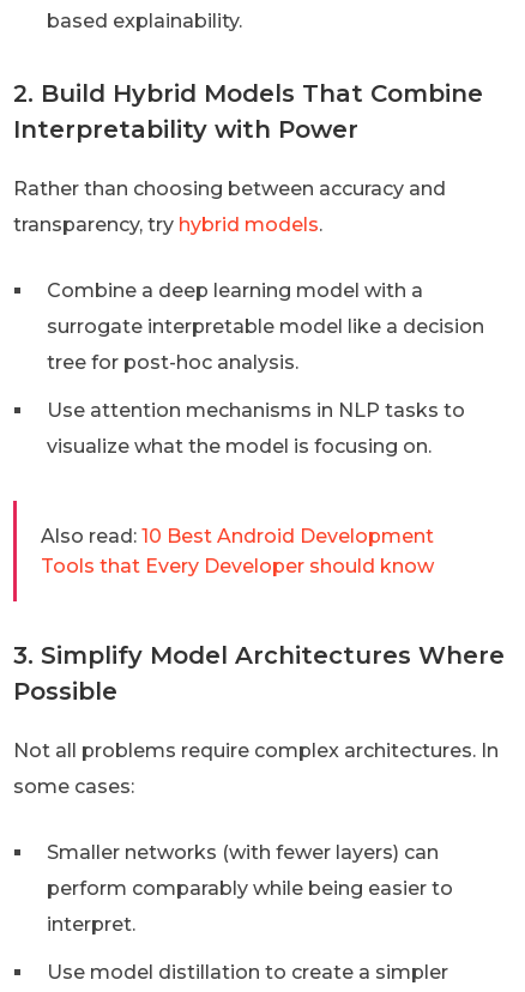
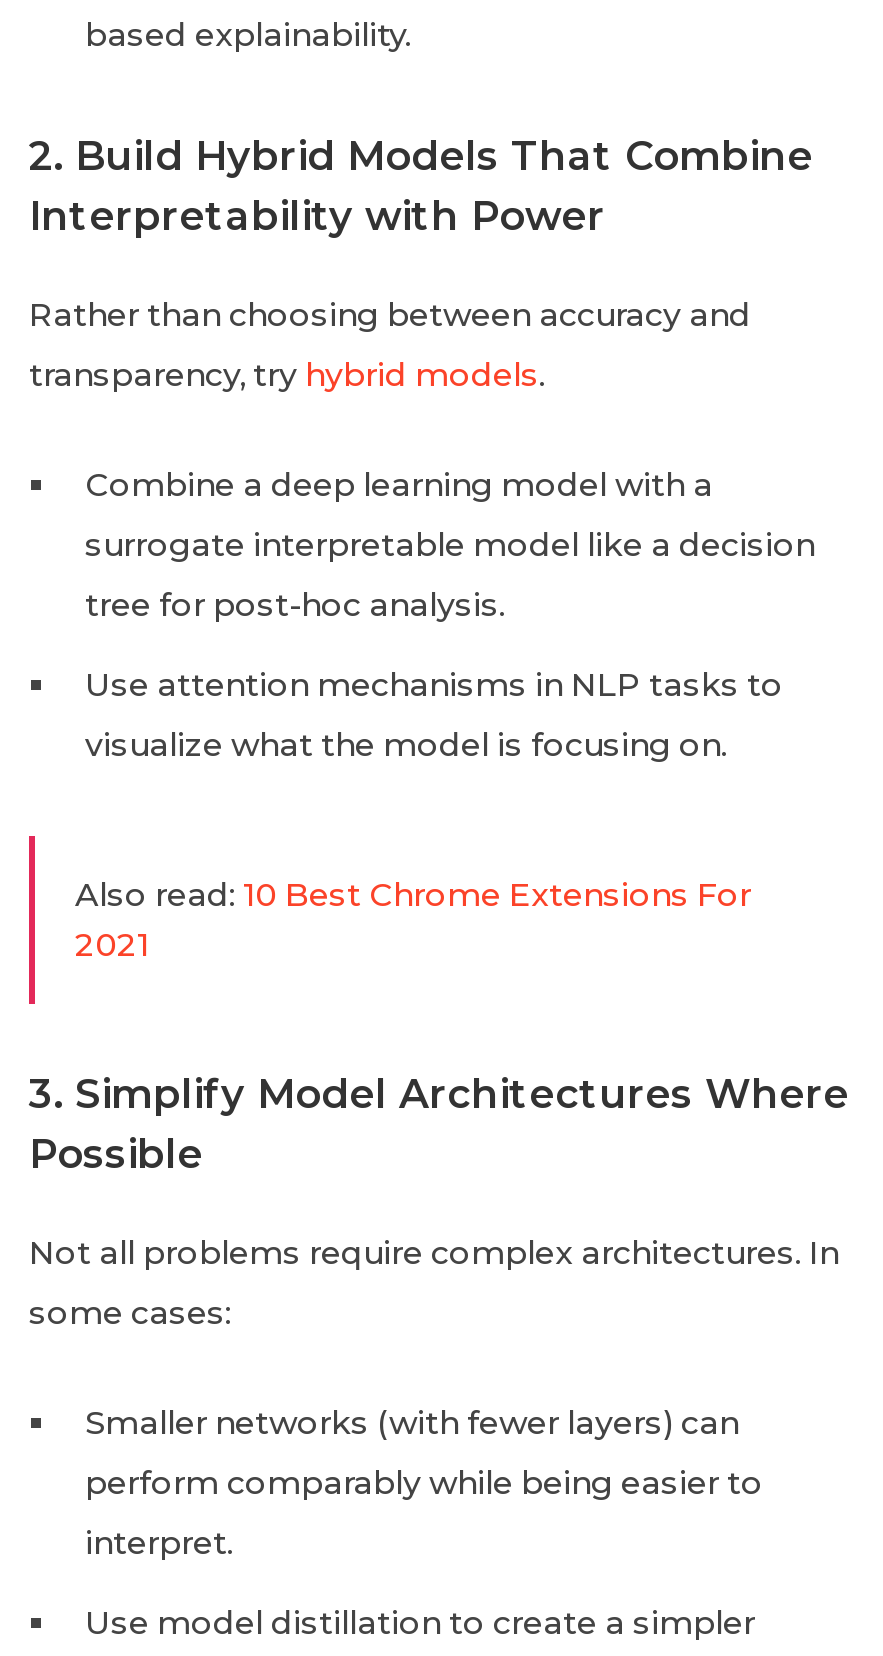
- Also read: 10 Best Android Development
- Tools that Every Developer should know
+ Also read: 10 Best Chrome Extensions For
+ 2021
